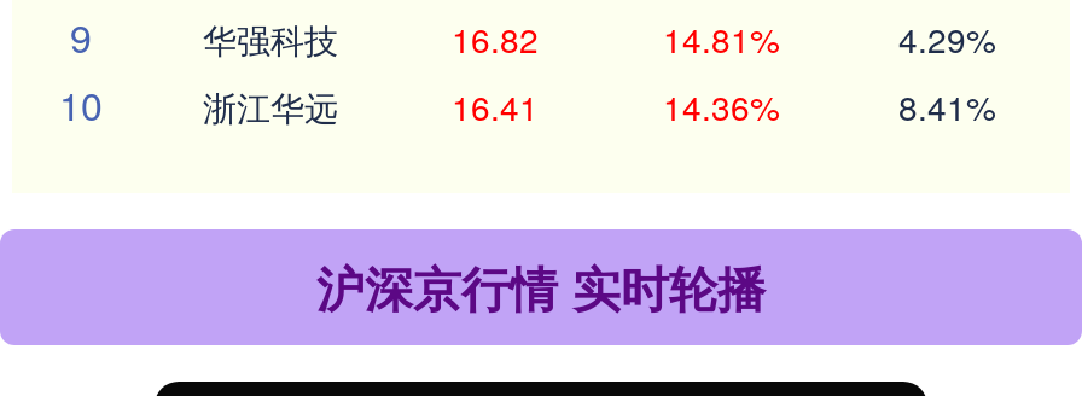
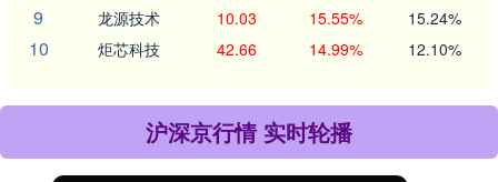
- 华强科技
- 16.82
- 14.81%
- 4.29%
+ 龙源技术
+ 10.03
+ 15.55%
+ 15.24%

- 浙江华远
- 16.41
- 14.36%
- 8.41%
+ 炬芯科技
+ 42.66
+ 14.99%
+ 12.10%
